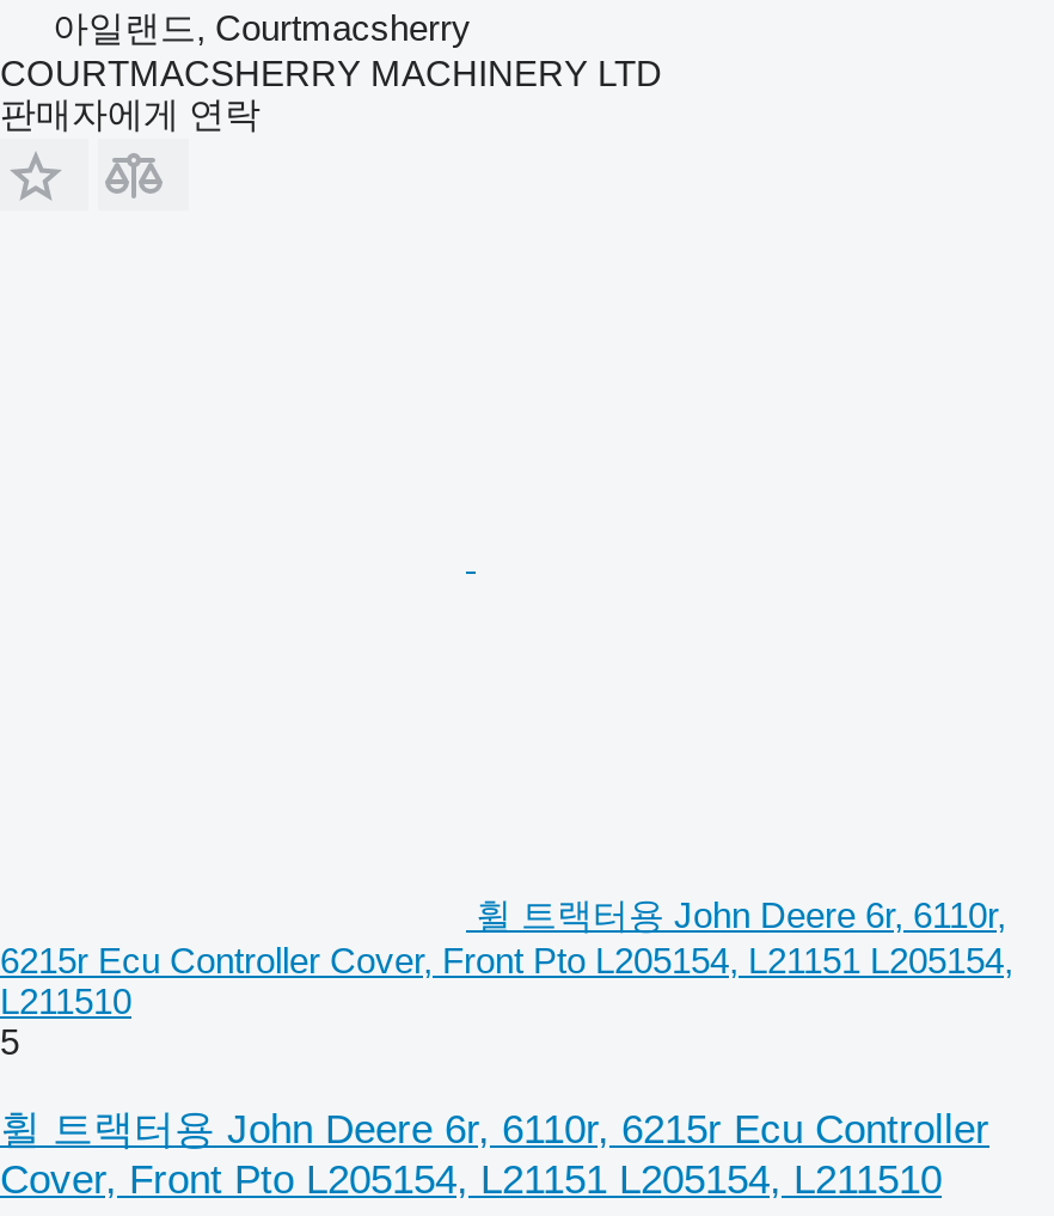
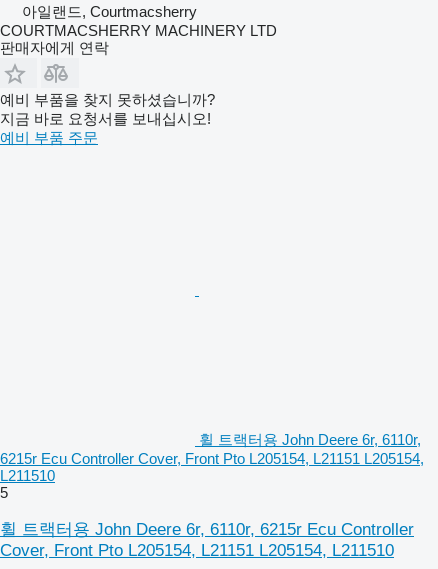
+ 예비 부품을 찾지 못하셨습니까?
+ 지금 바로 요청서를 보내십시오!
+ 예비 부품 주문
